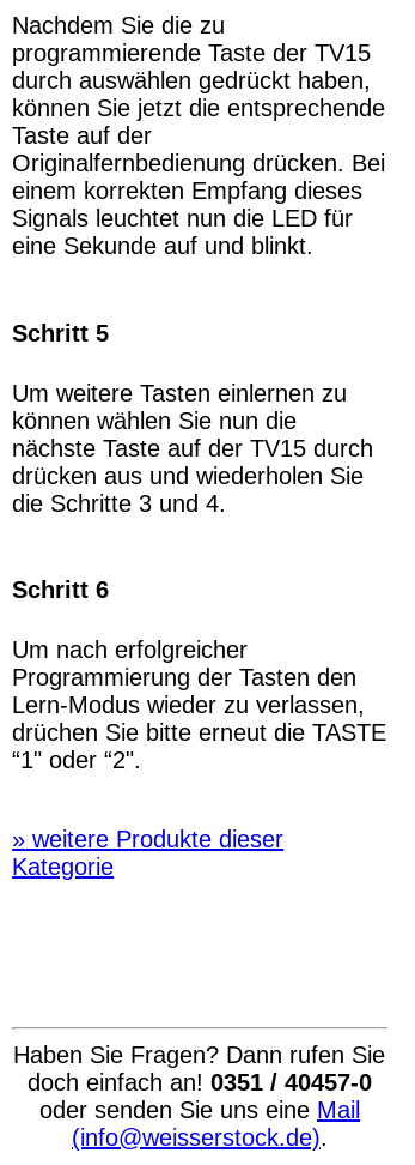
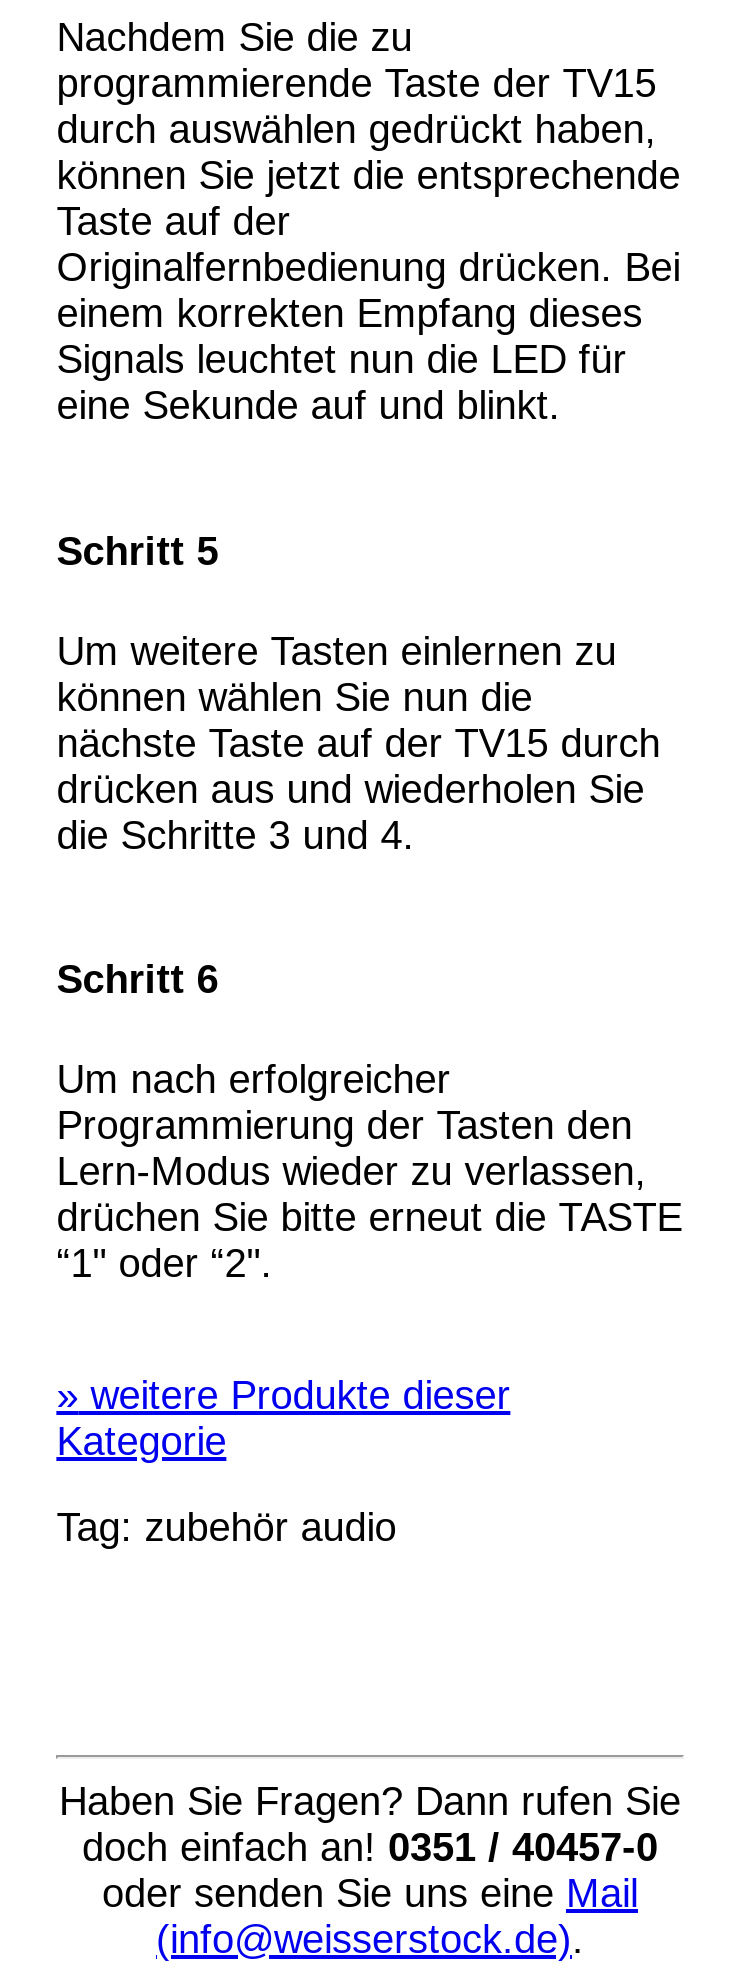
+ Tag: zubehör audio
